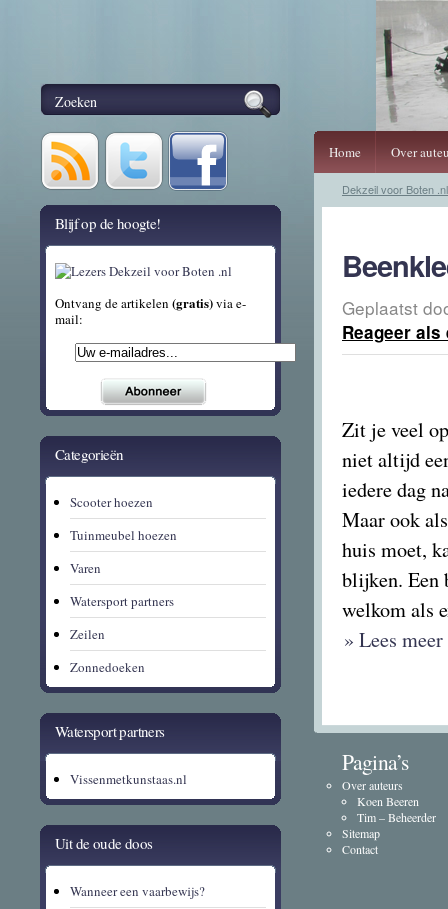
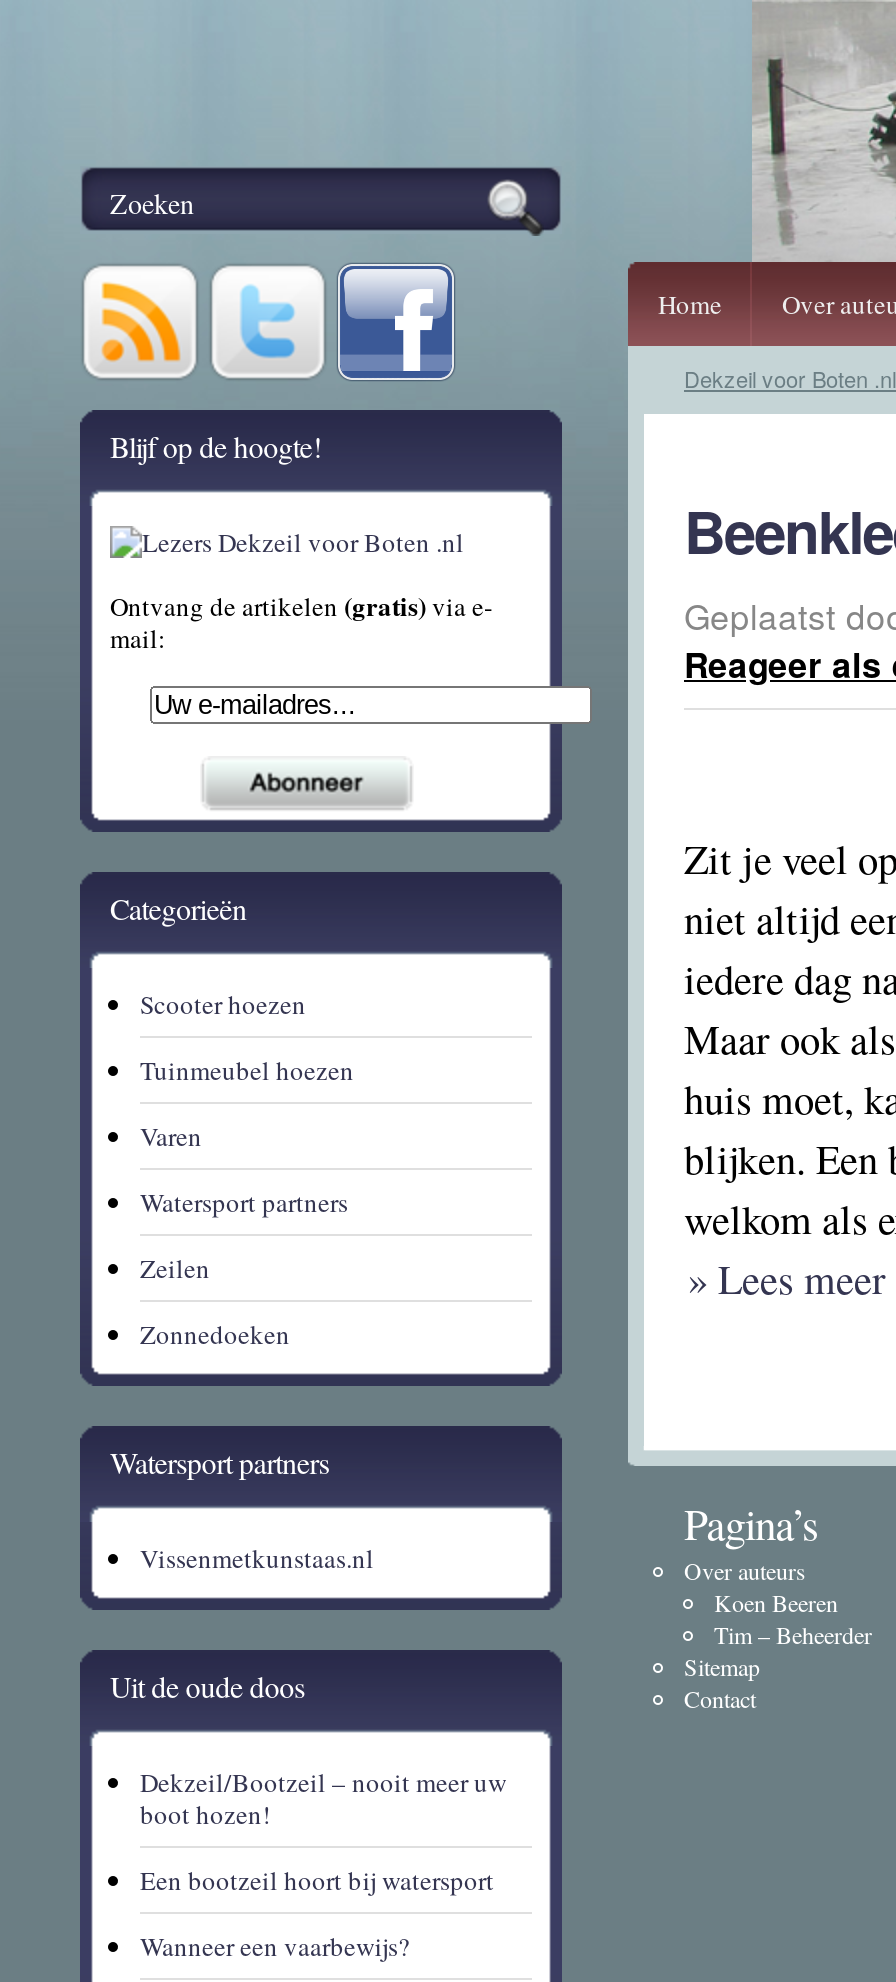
+ Dekzeil/Bootzeil – nooit meer uw
+ boot hozen!
+ Een bootzeil hoort bij watersport
